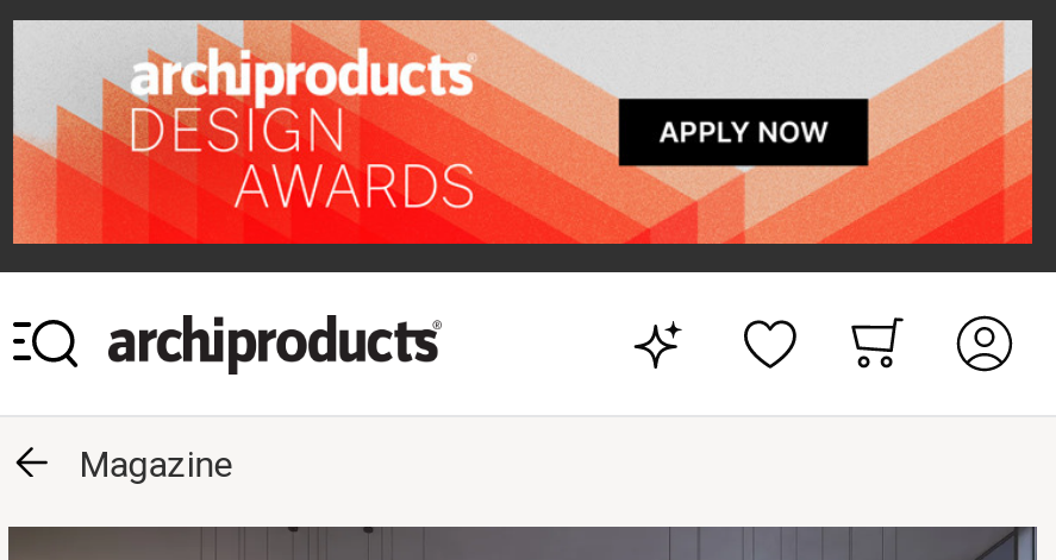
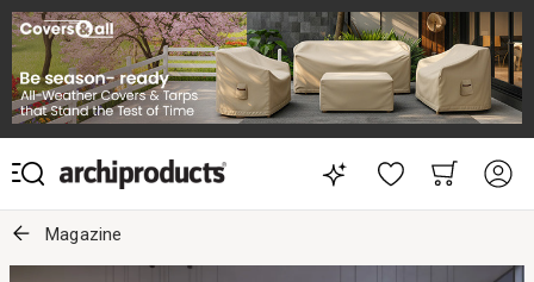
- [image]
+ [image]
